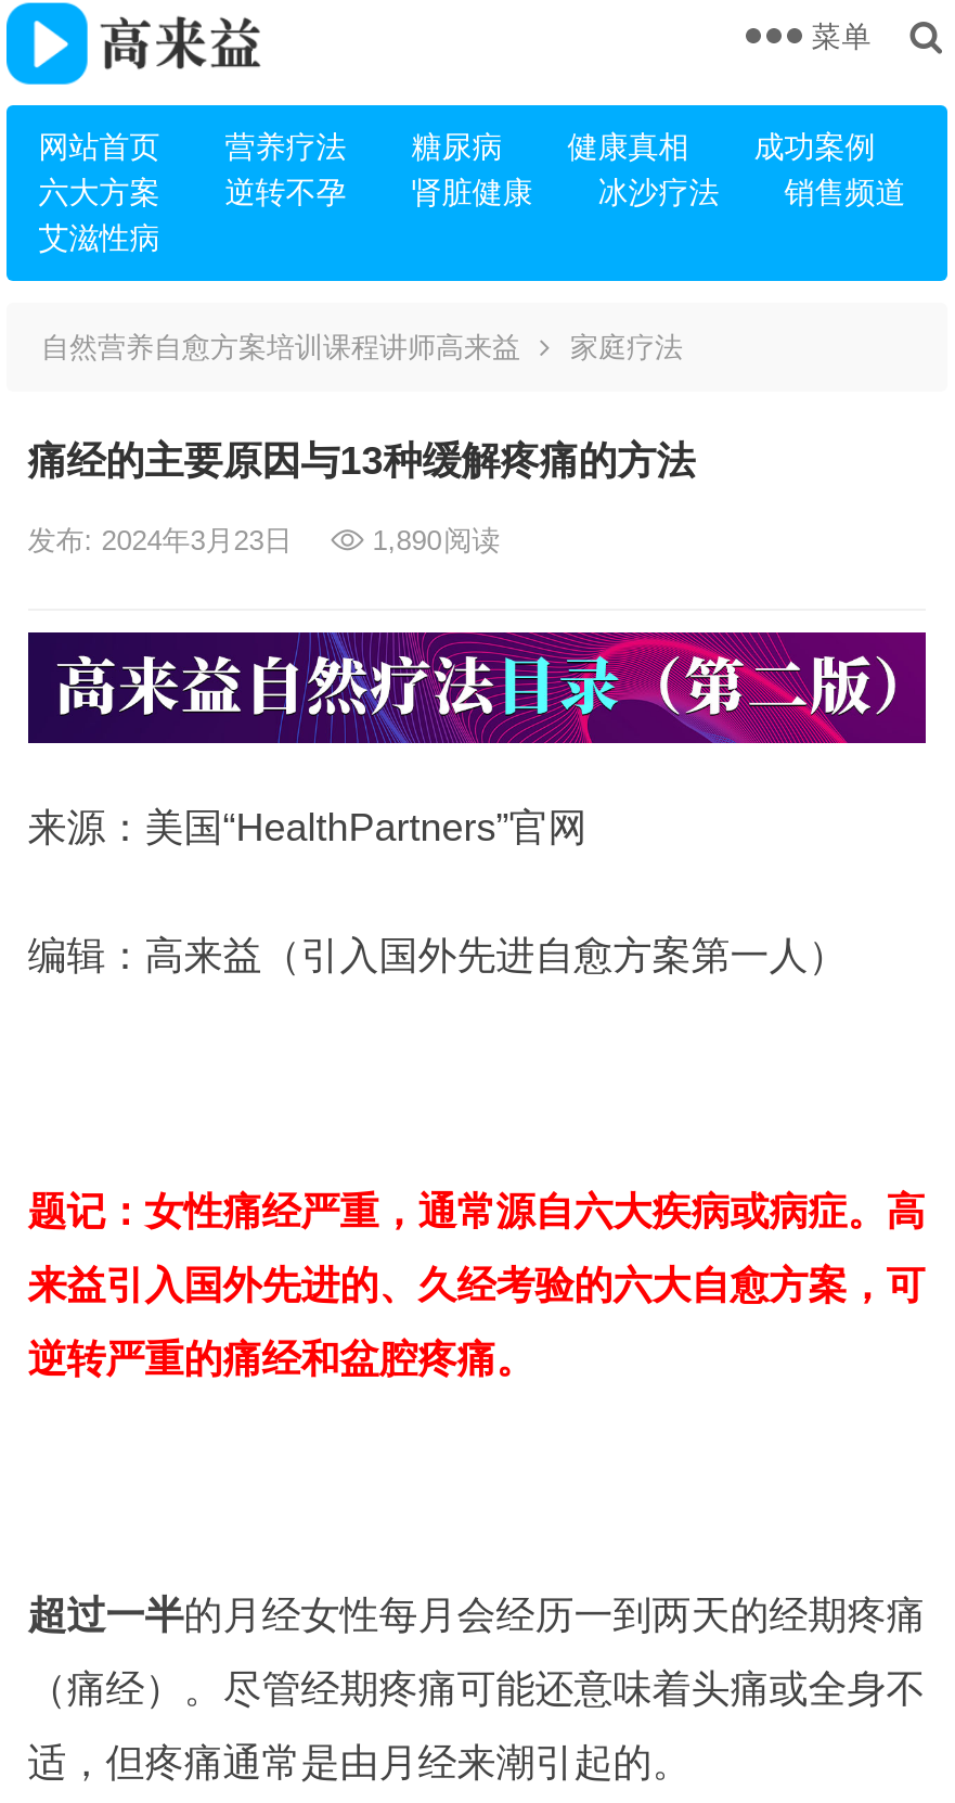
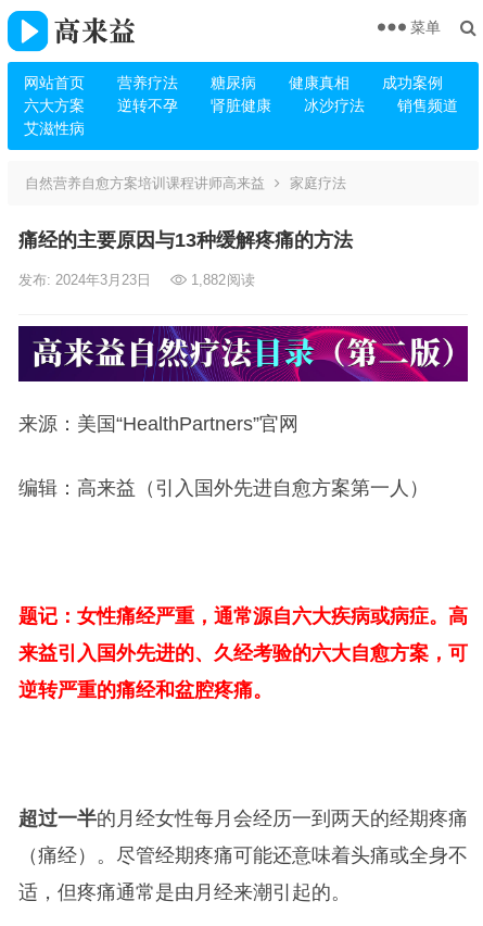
- 发布: 2024年3月23日 1,890阅读
+ 发布: 2024年3月23日 1,882阅读
